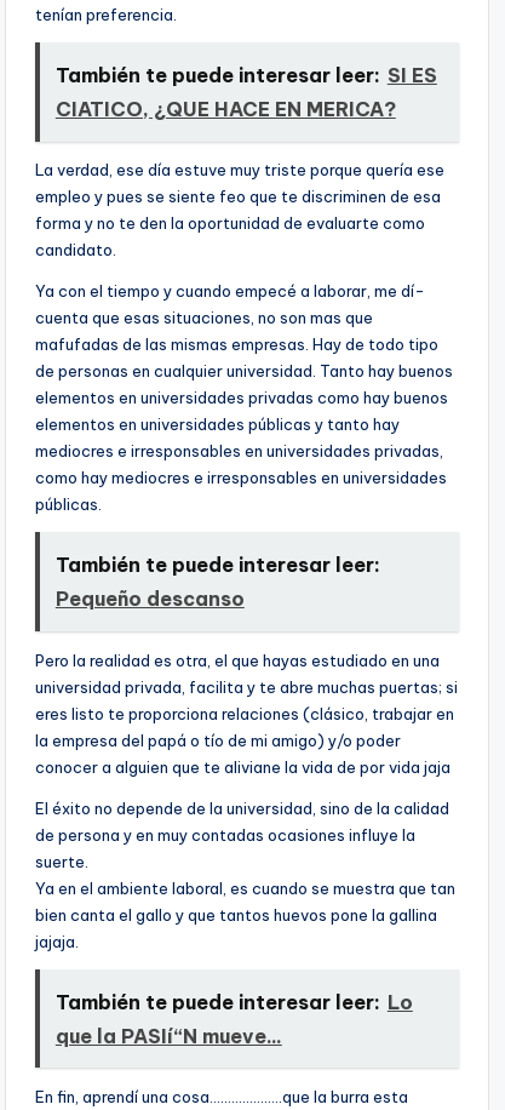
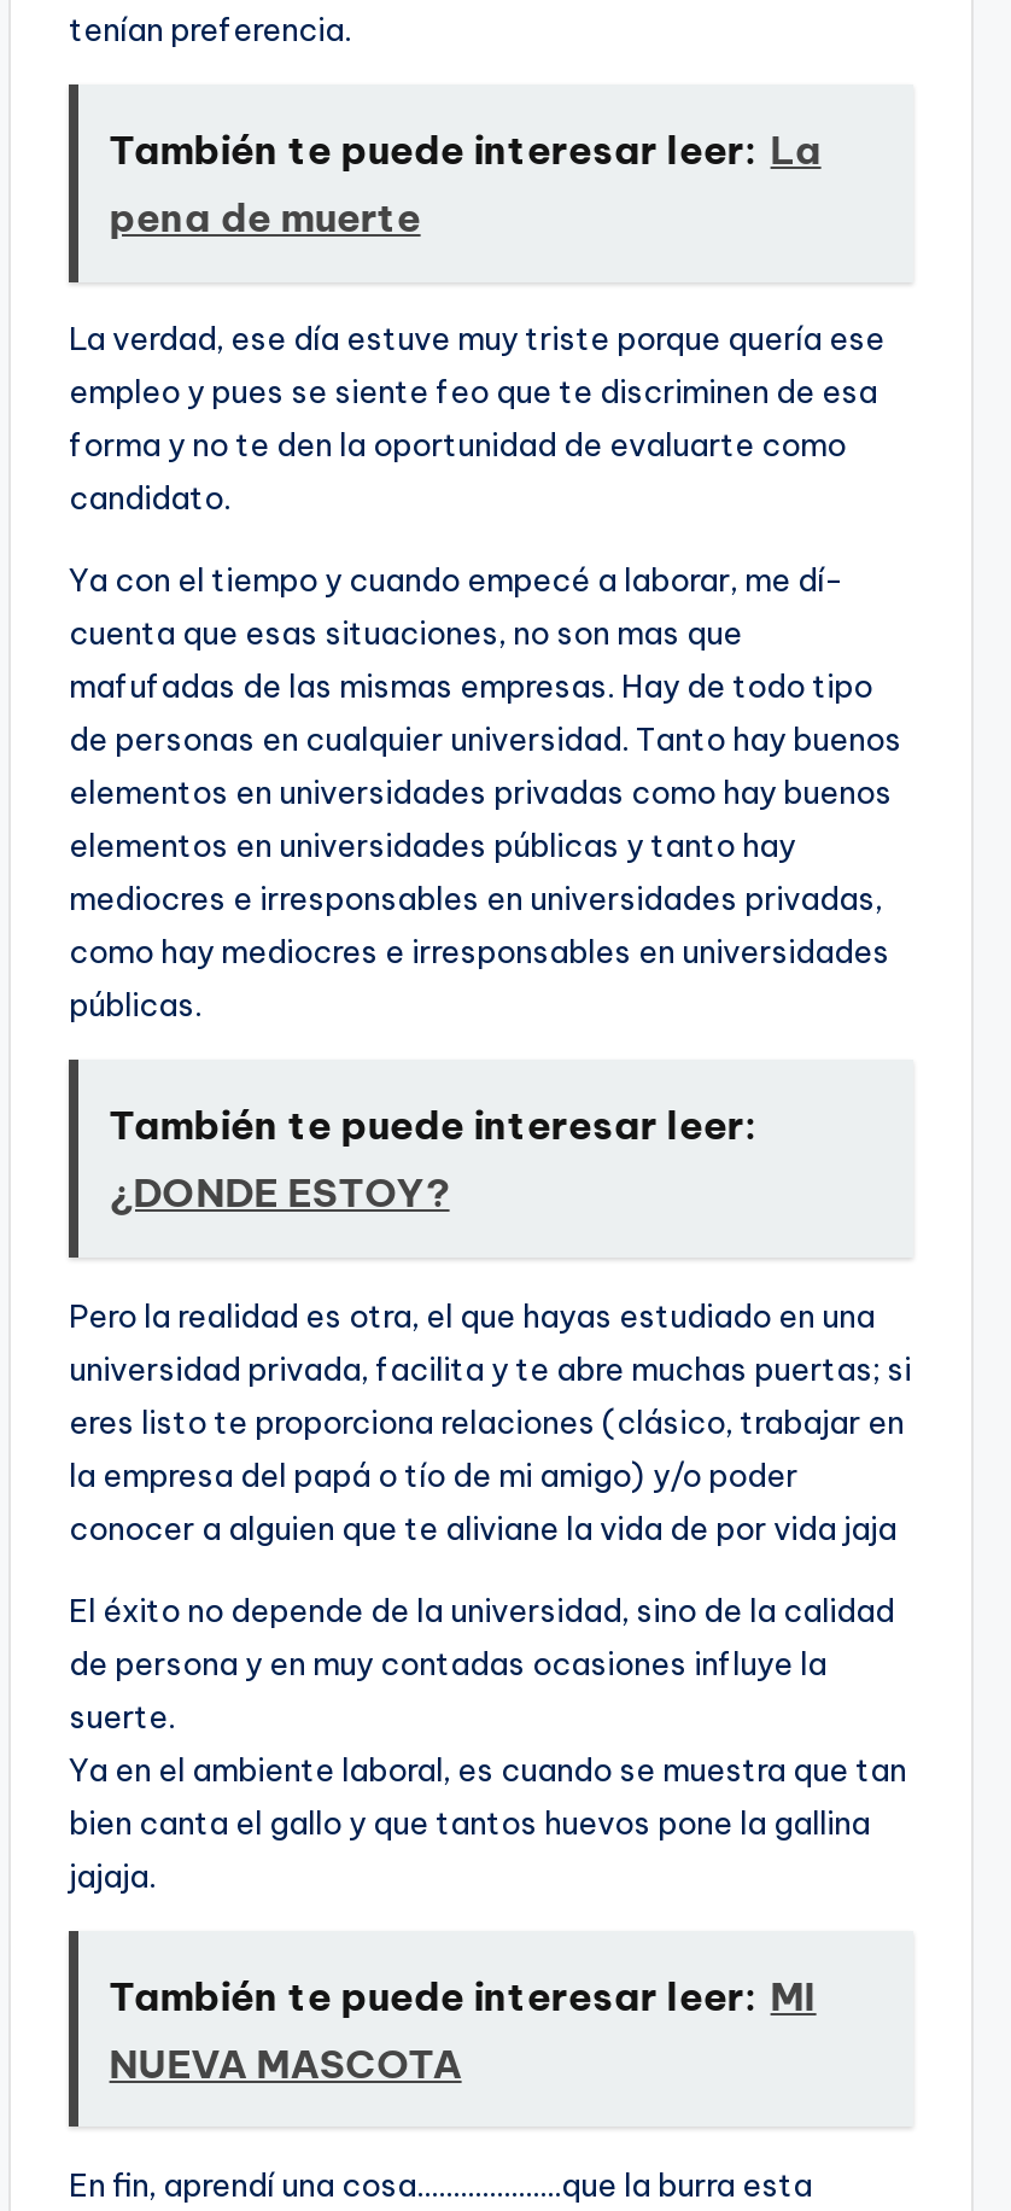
- También te puede interesar leer: SI ES
- CIATICO, ¿QUE HACE EN MERICA?
+ También te puede interesar leer: La
+ pena de muerte

- Pequeño descanso
+ ¿DONDE ESTOY?

- También te puede interesar leer: Lo
- que la PASIí“N mueve...
+ También te puede interesar leer: MI
+ NUEVA MASCOTA
